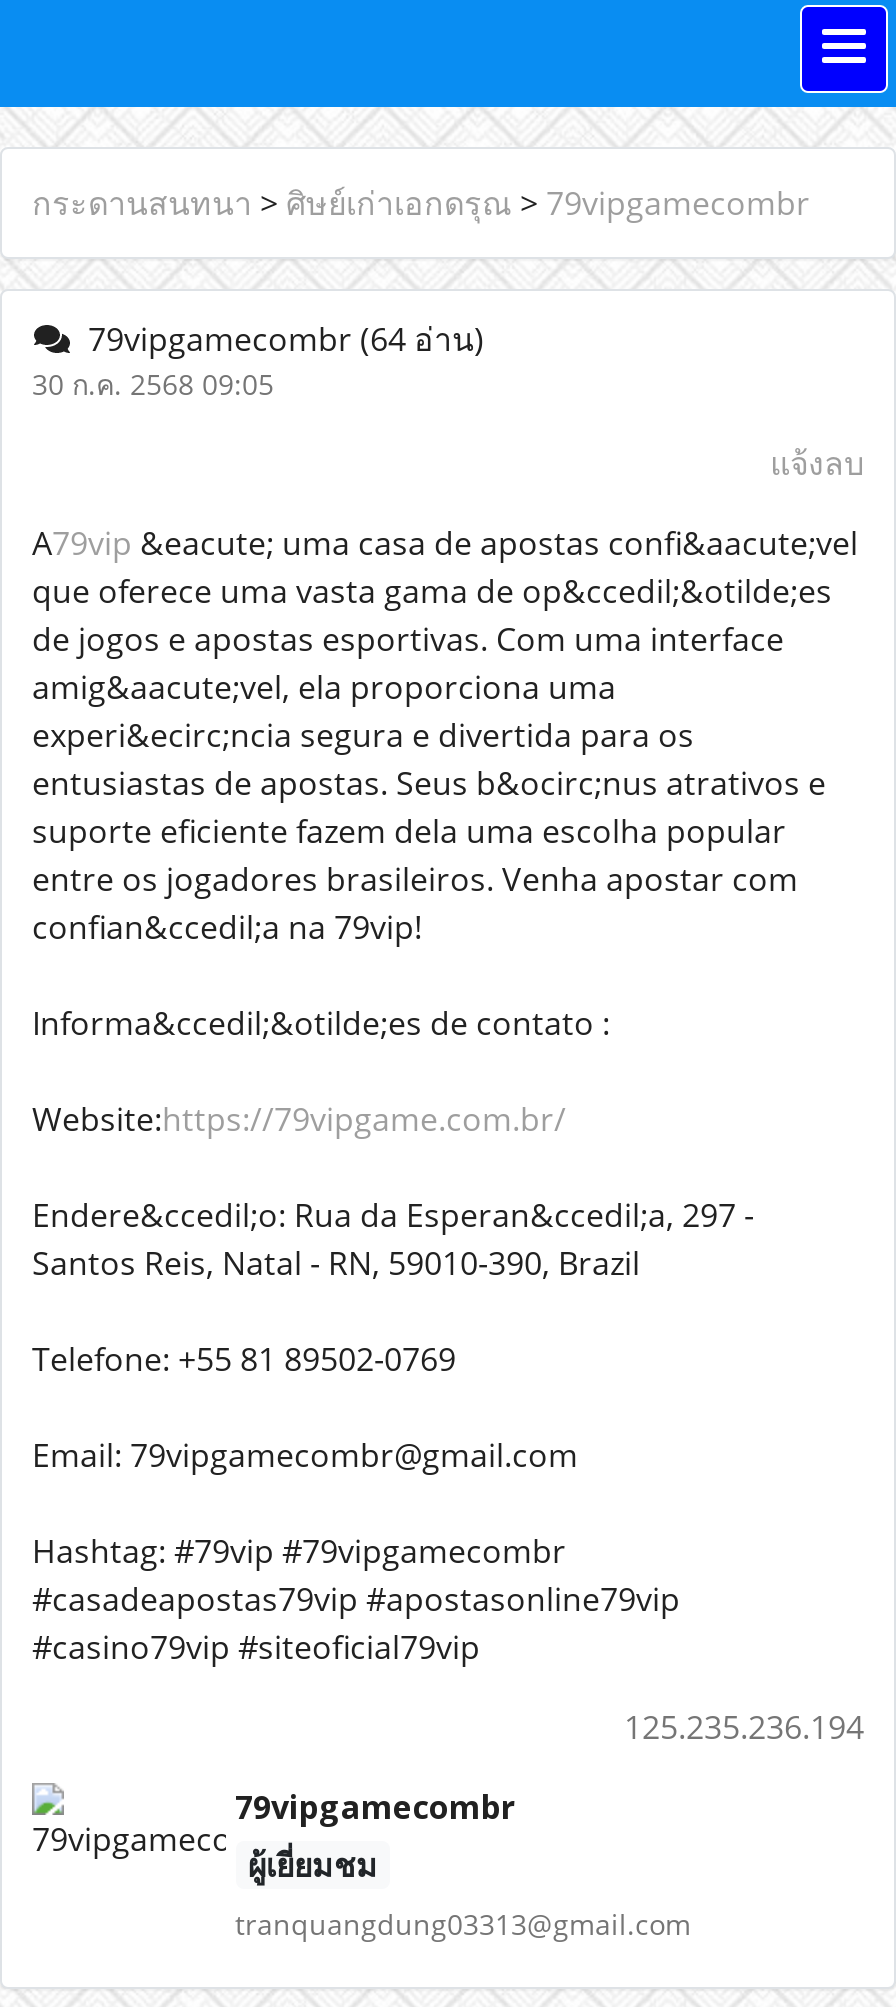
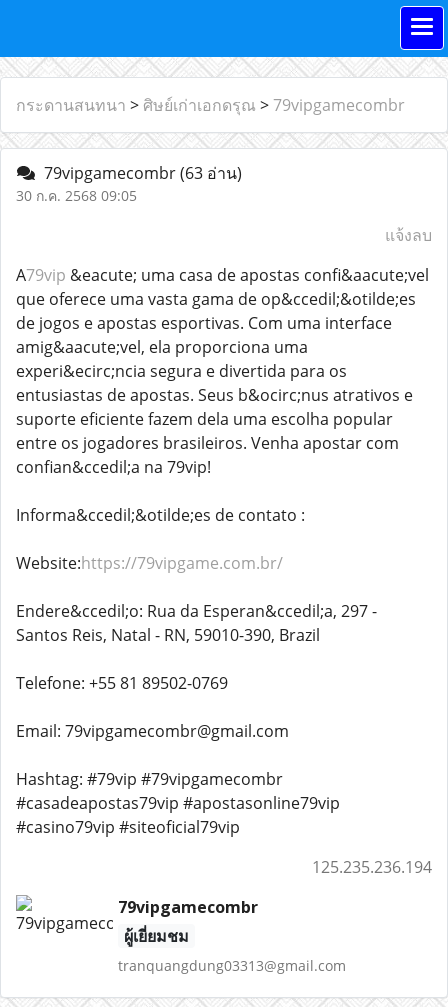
- 79vipgamecombr (64 อ่าน)
+ 79vipgamecombr (63 อ่าน)
